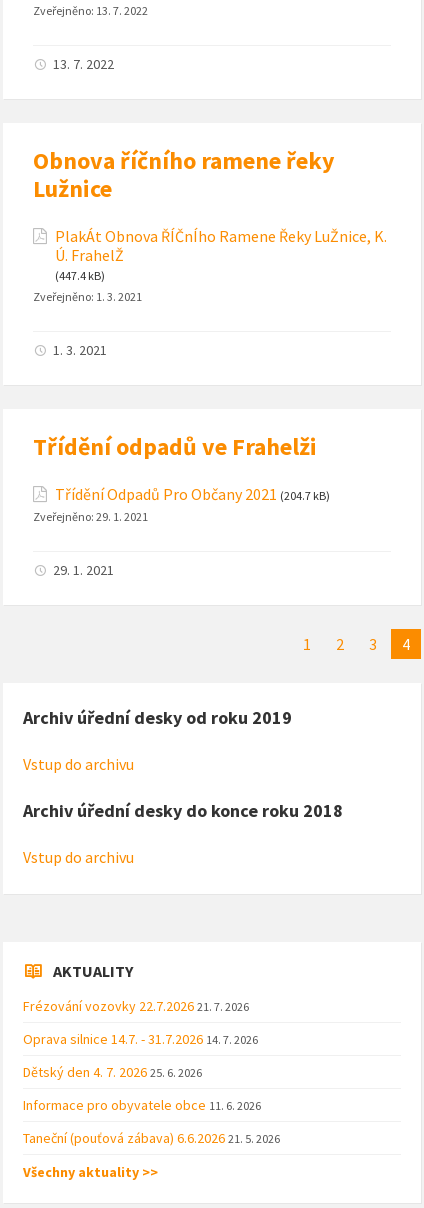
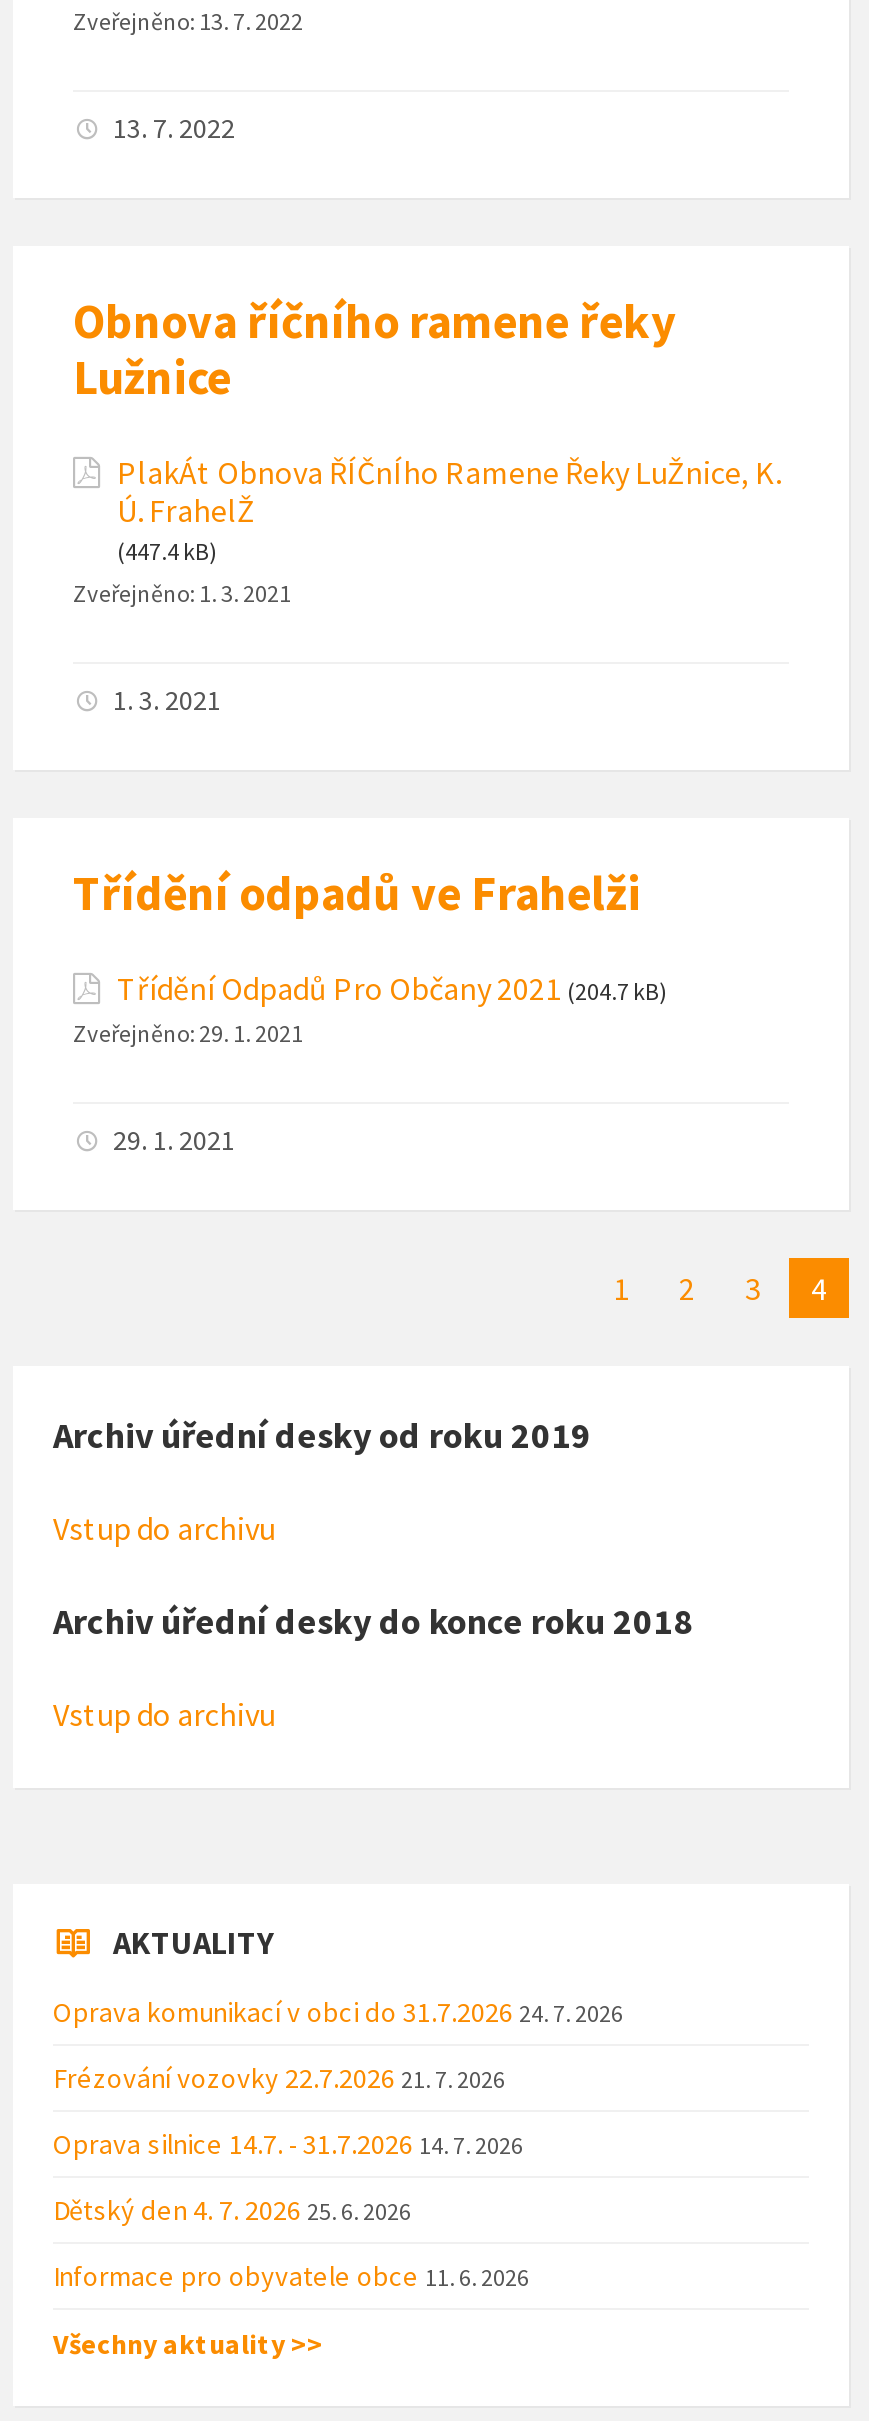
+ Oprava komunikací v obci do 31.7.2026 24. 7. 2026

moved down: Frézování vozovky 22.7.2026 21. 7. 2026 | Oprava silnice 14.7. - 31.7.2026 14. 7. 2026 | Dětský den 4. 7. 2026 25. 6. 2026 | Informace pro obyvatele obce 11. 6. 2026

- Taneční (pouťová zábava) 6.6.2026 21. 5. 2026
